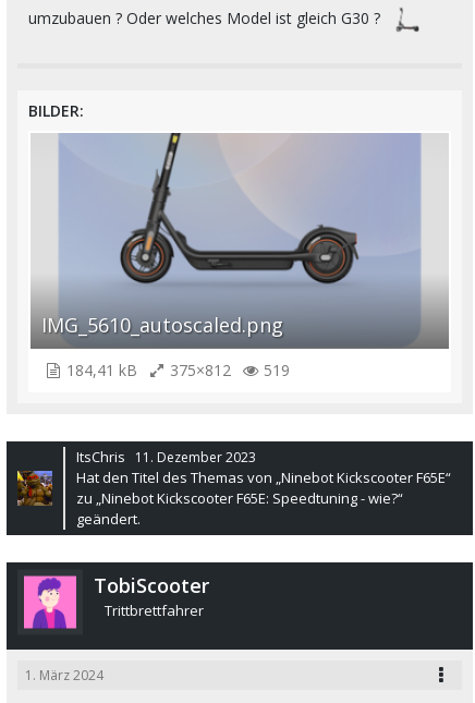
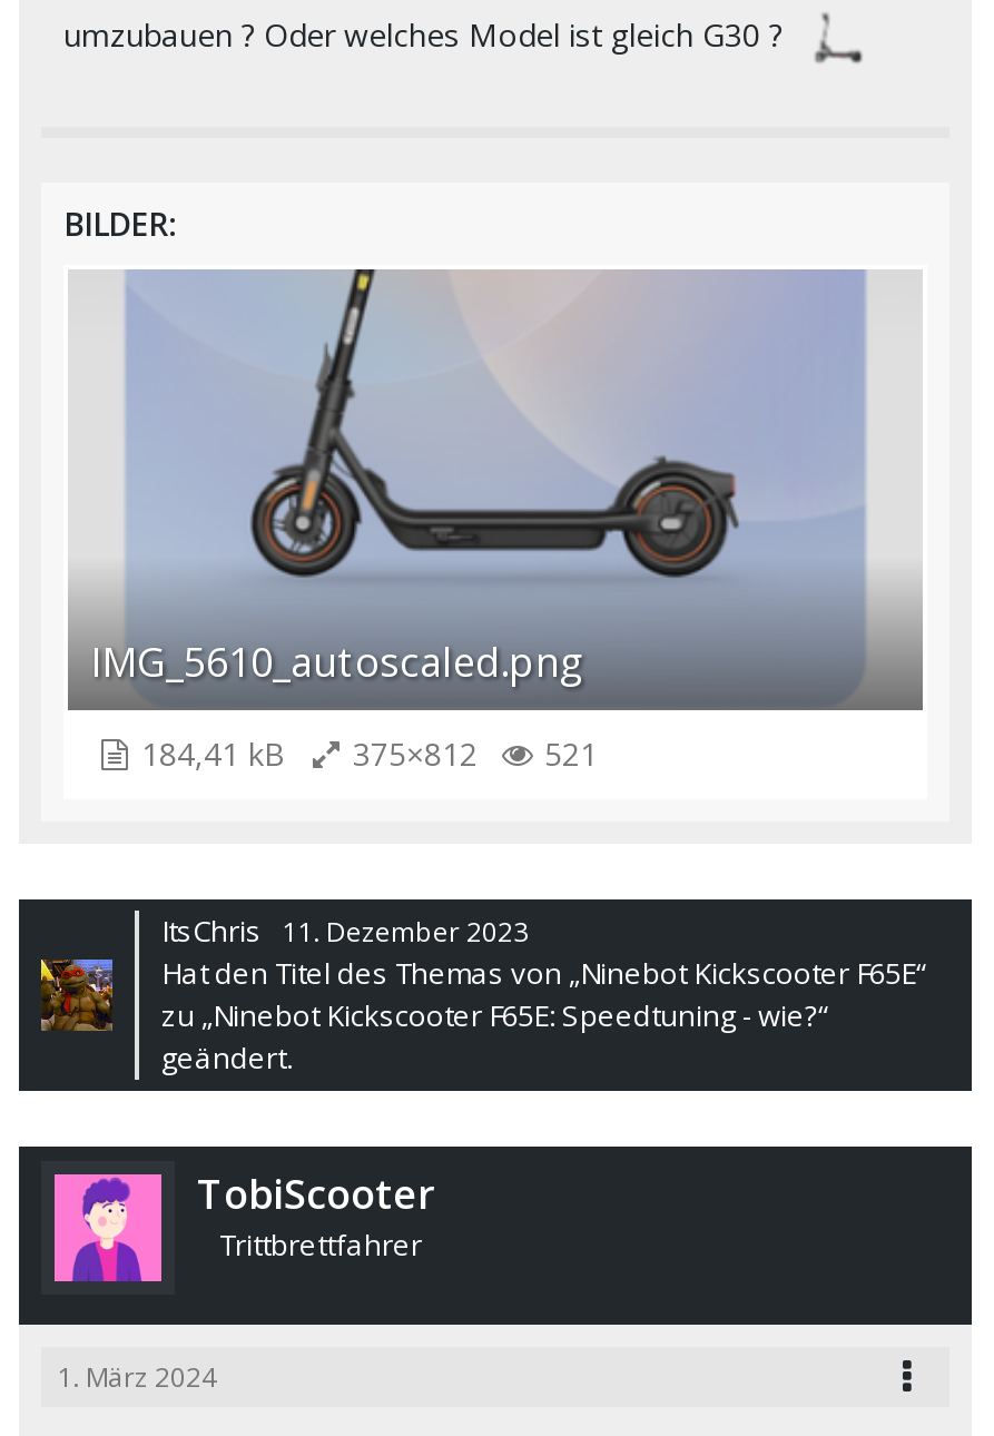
- 184,41 kB 375×812 519
+ 184,41 kB 375×812 521
